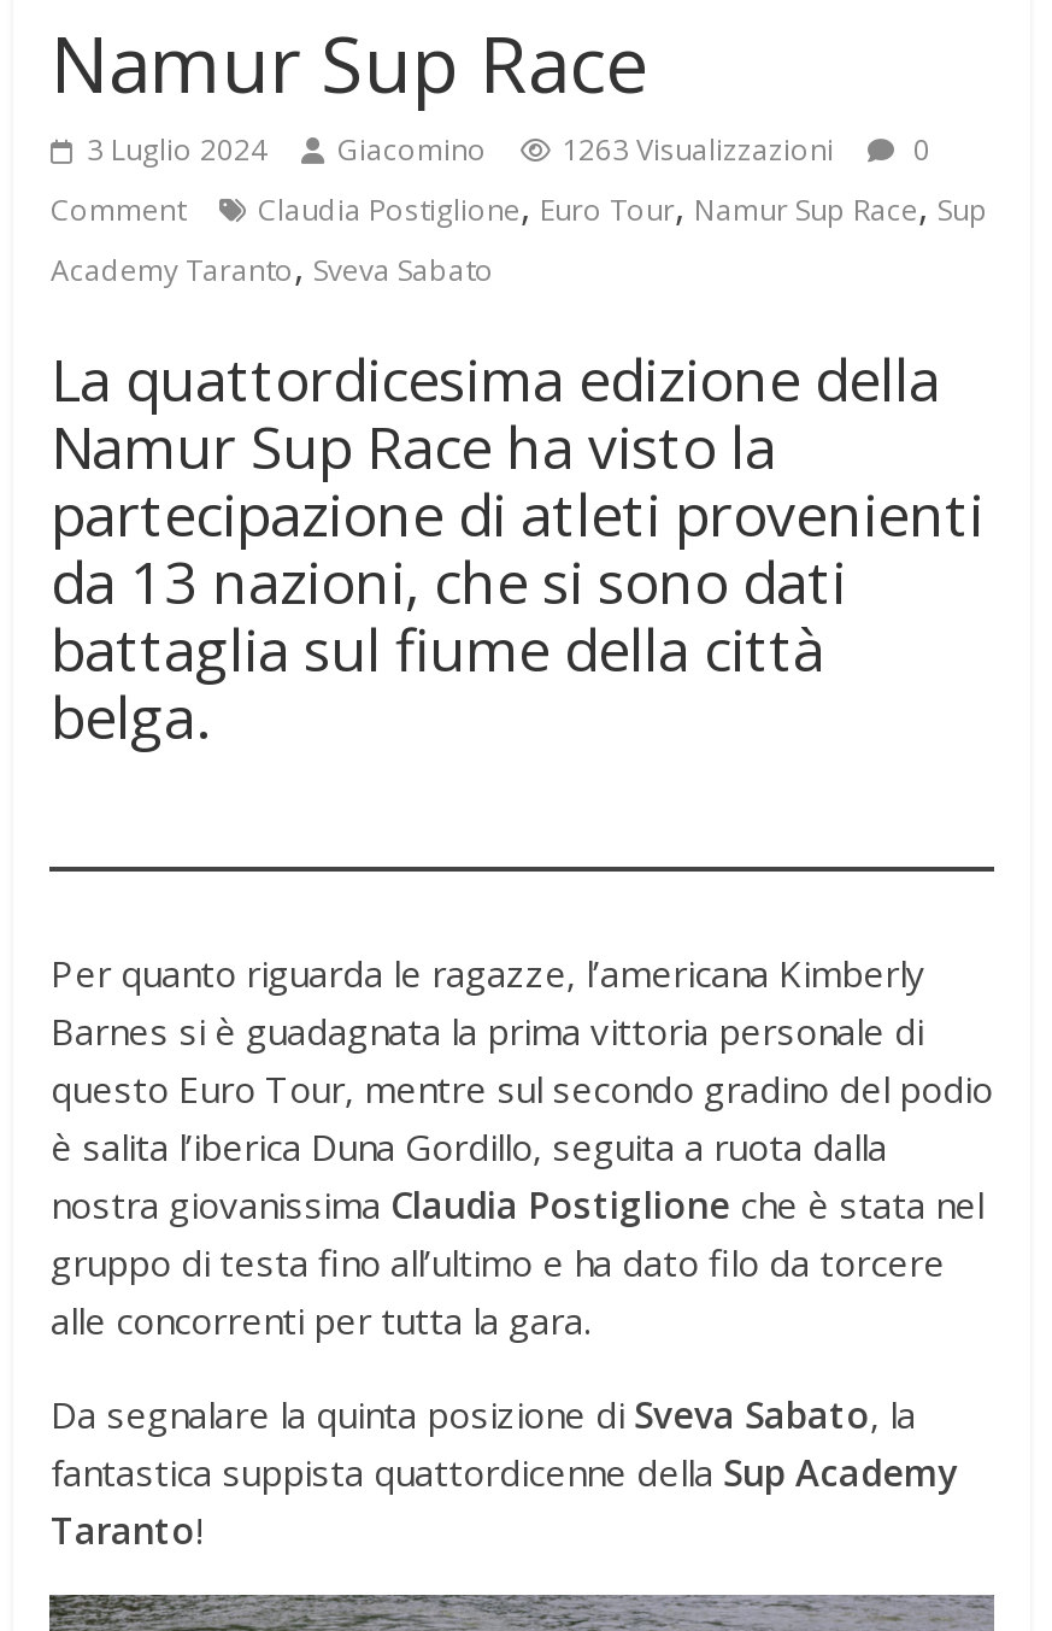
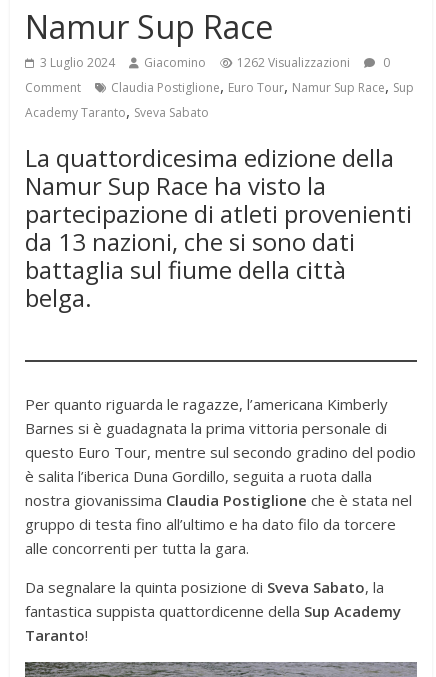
- 1263 Visualizzazioni
+ 1262 Visualizzazioni
